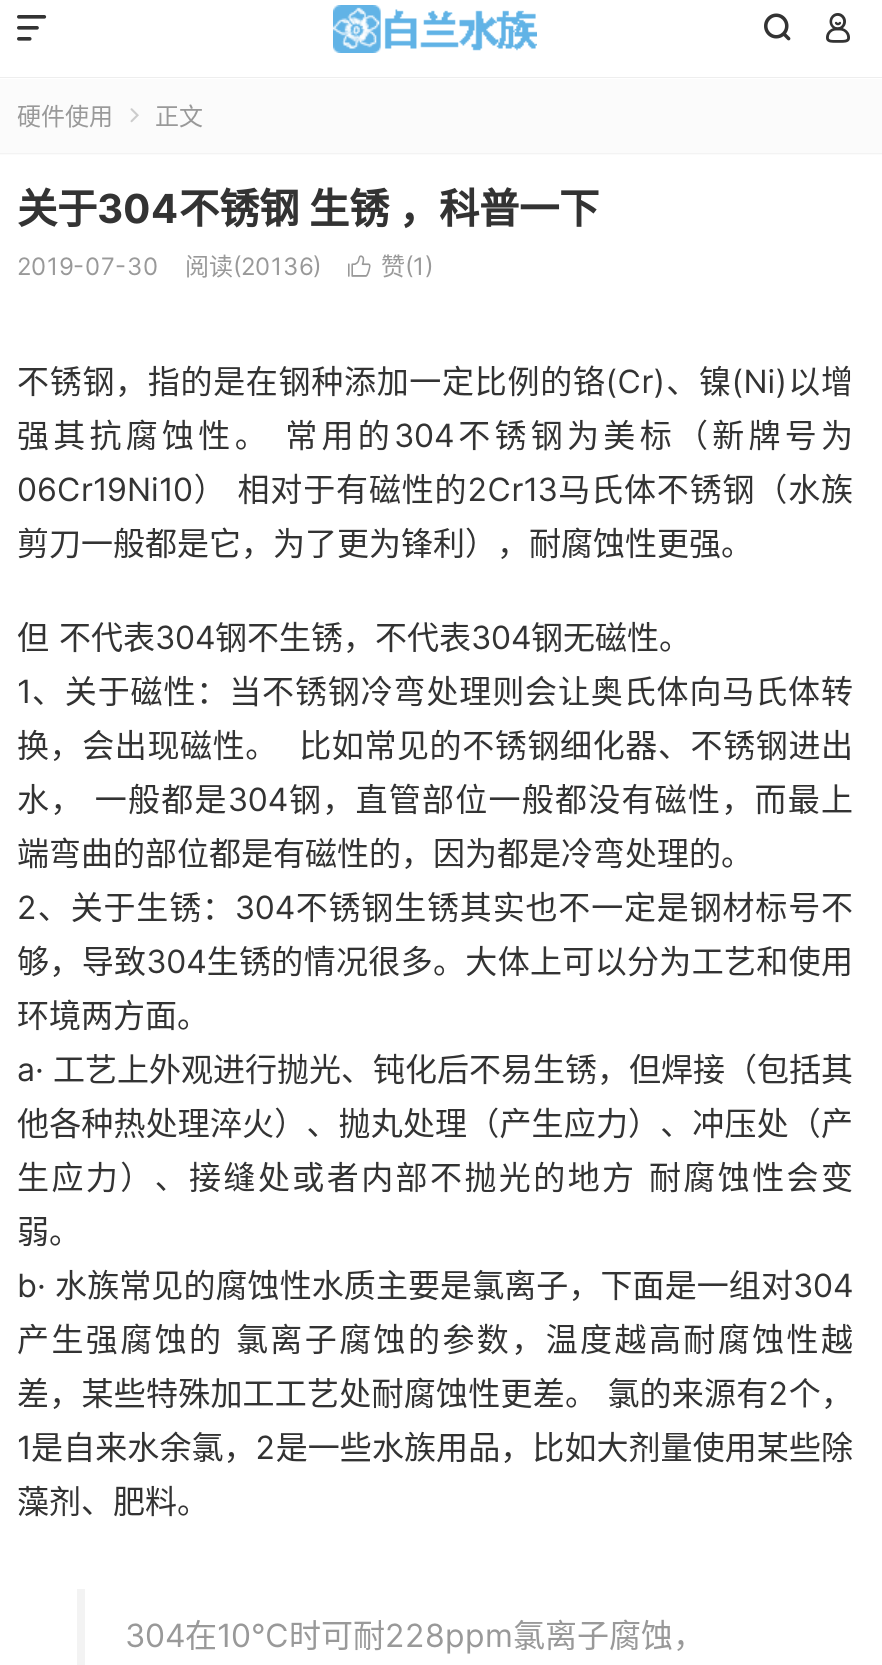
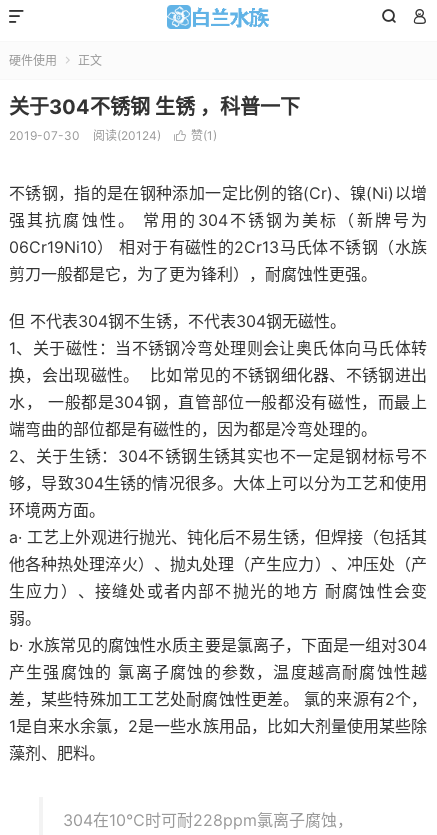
- 阅读(20136)
+ 阅读(20124)
